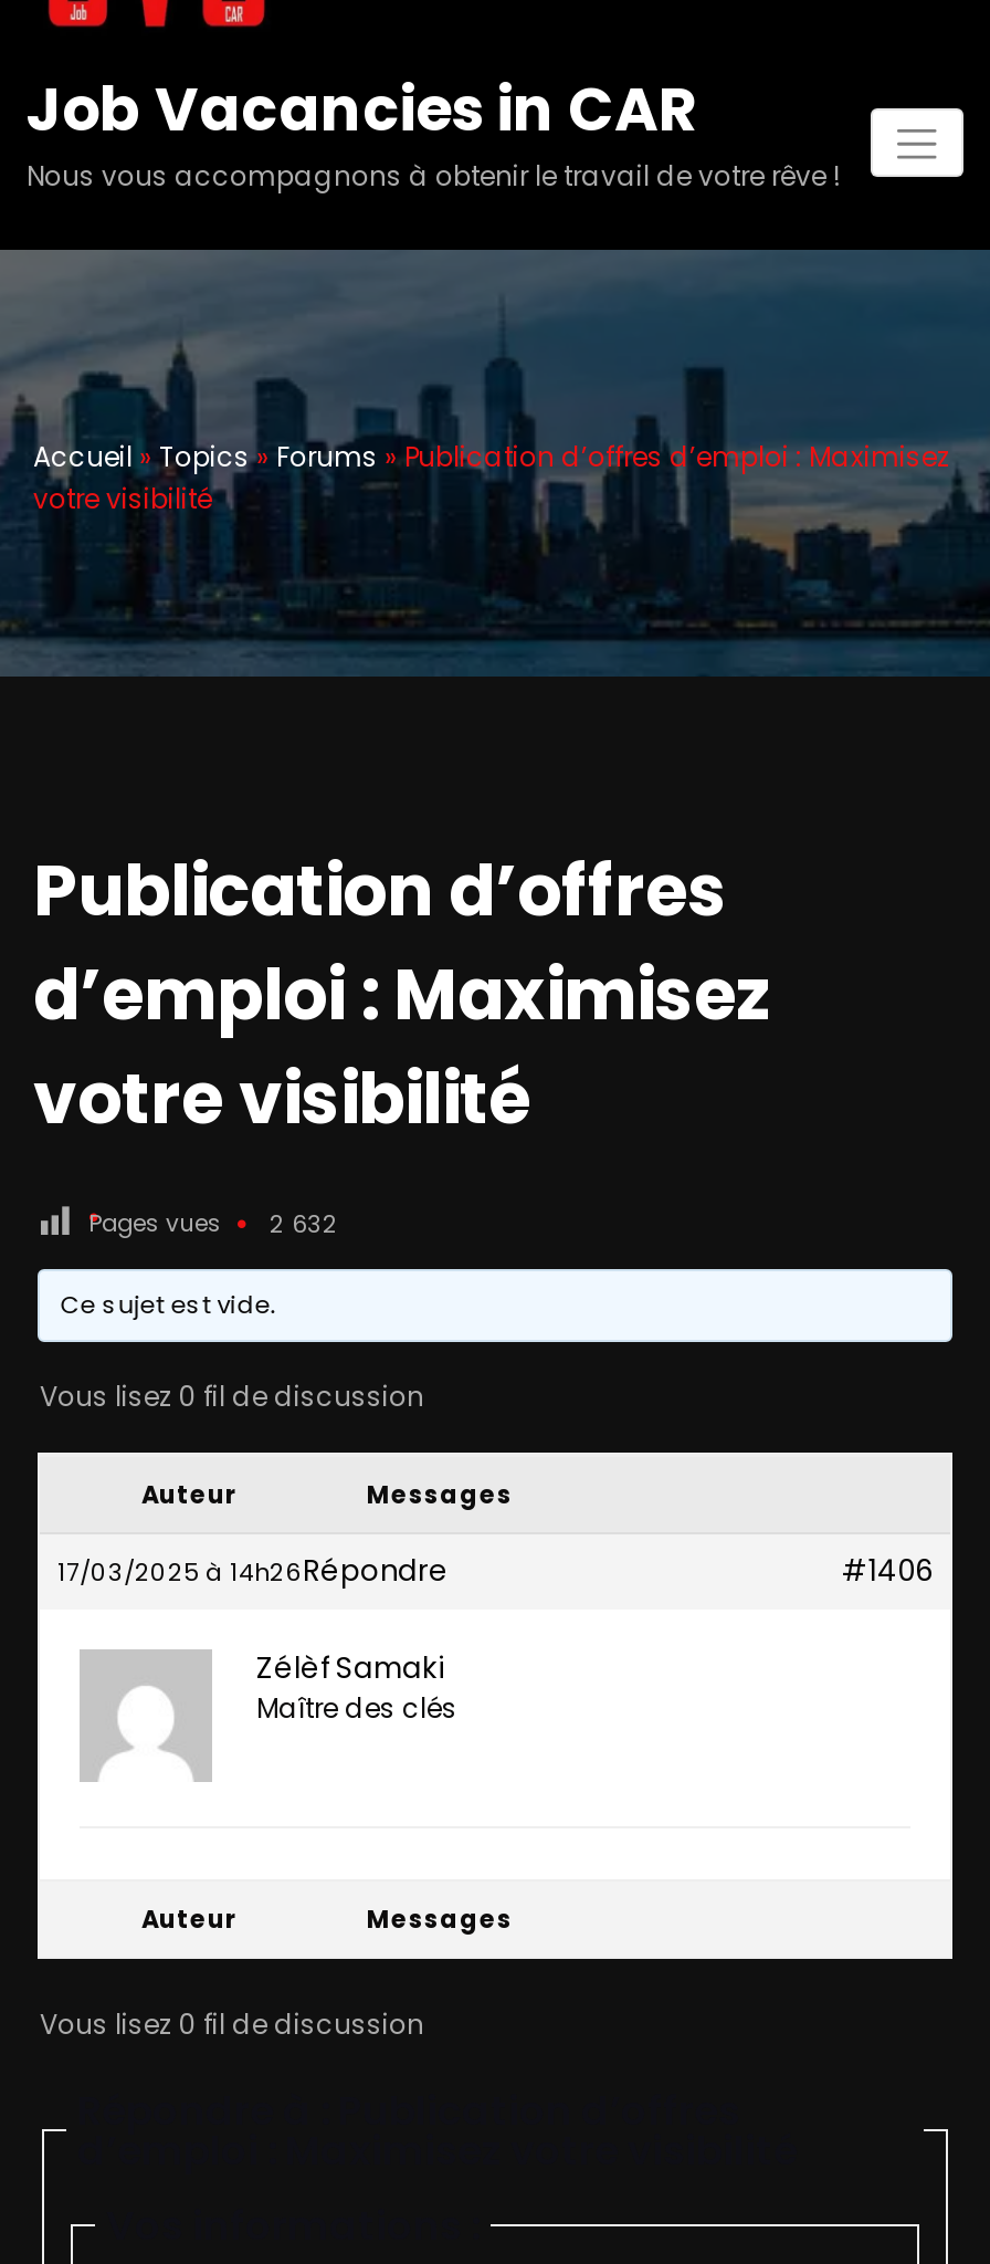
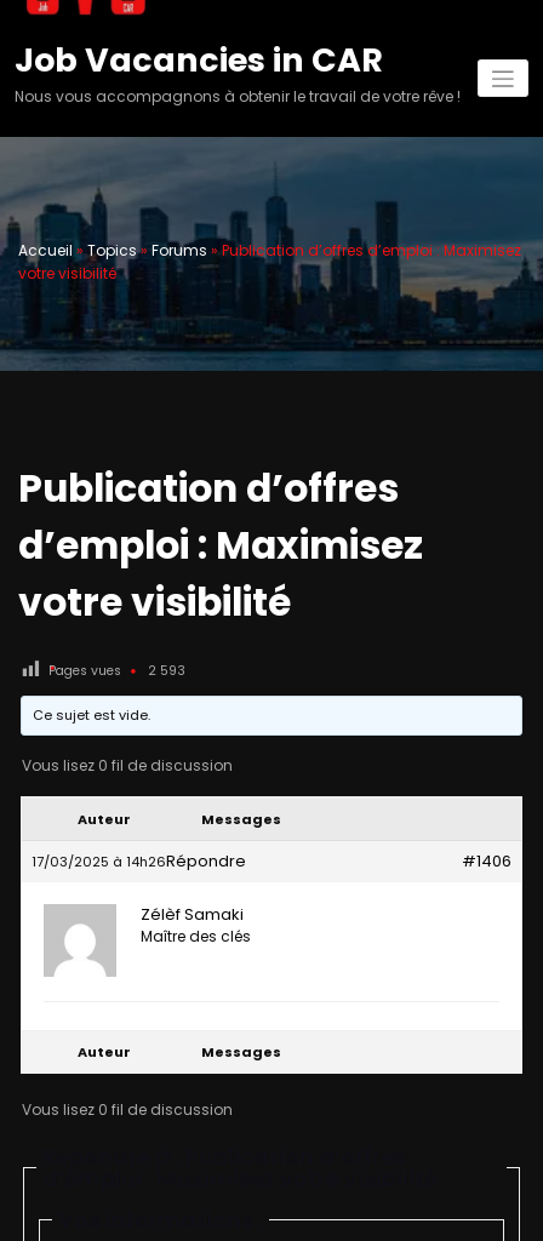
- Pages vues 2 632
+ Pages vues 2 593
